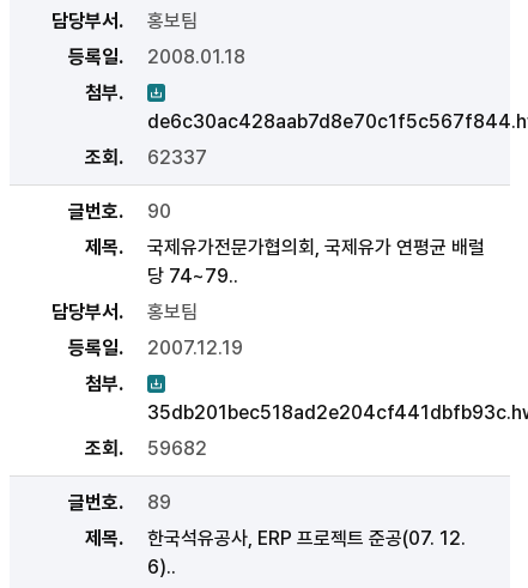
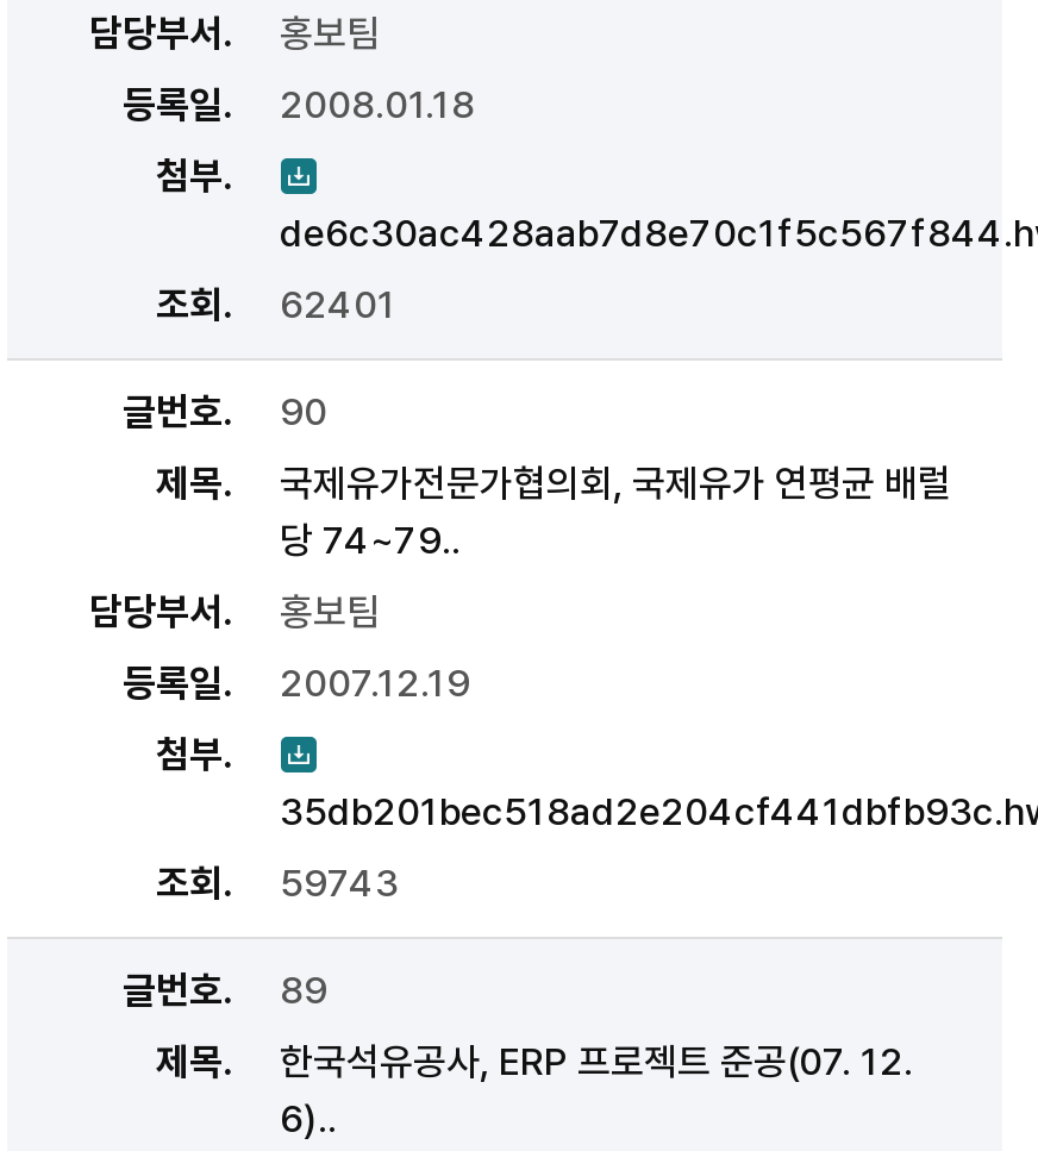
- 조회 62337
+ 조회 62401

- 조회 59682
+ 조회 59743
